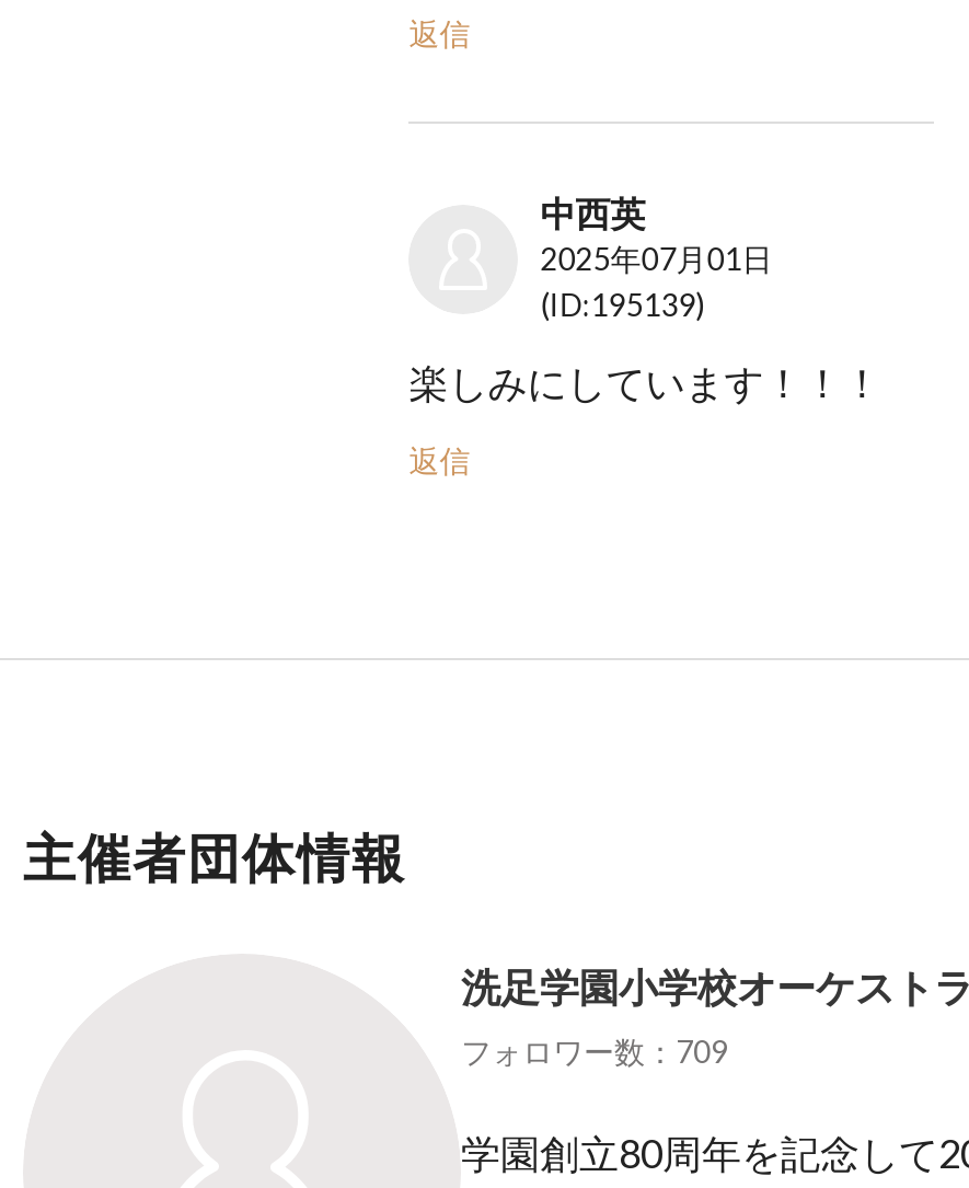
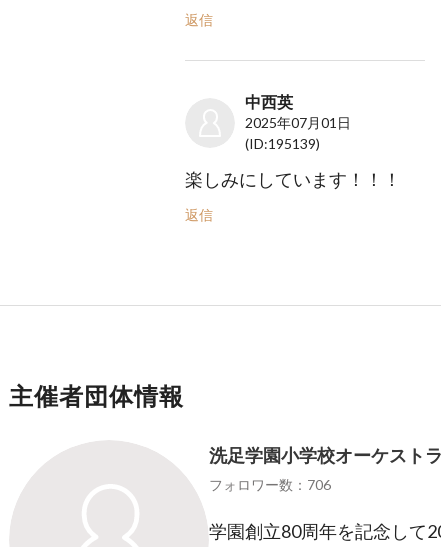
- フォロワー数：709
+ フォロワー数：706
